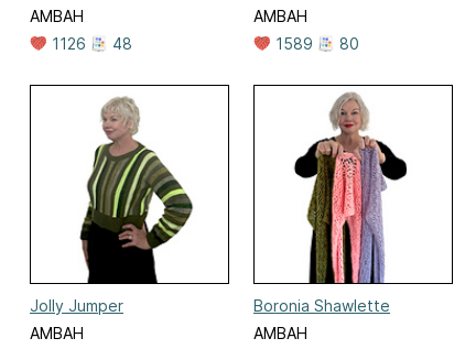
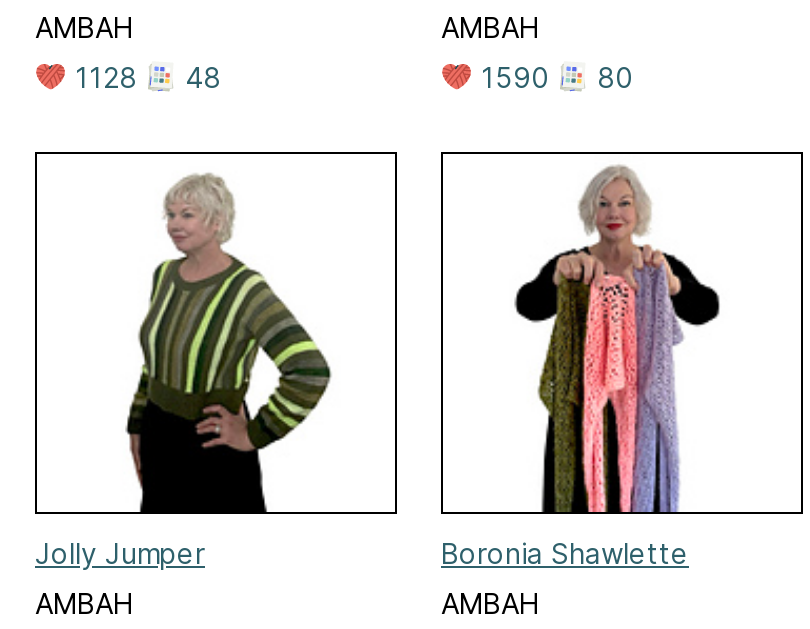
- 1126 48
+ 1128 48

- 1589 80
+ 1590 80
